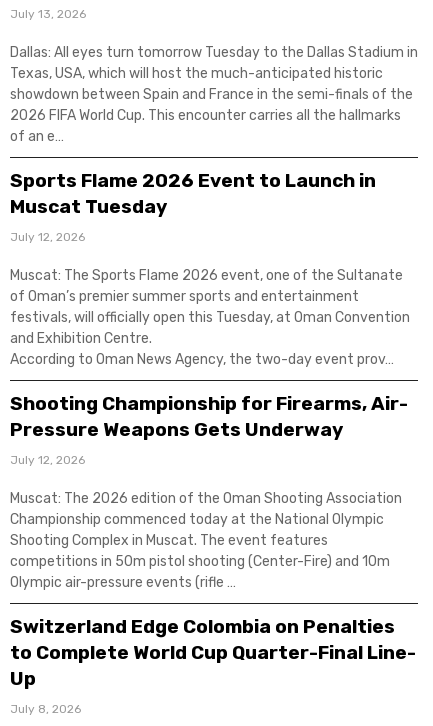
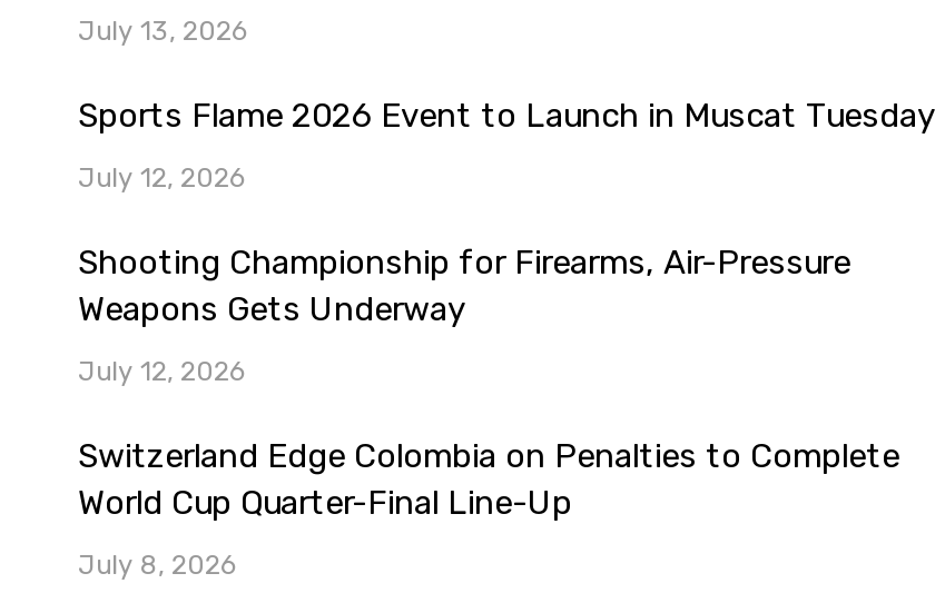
- Dallas: All eyes turn tomorrow Tuesday to the Dallas Stadium in
- Texas, USA, which will host the much-anticipated historic
- showdown between Spain and France in the semi-finals of the
- 2026 FIFA World Cup. This encounter carries all the hallmarks
- of an e…
- Sports Flame 2026 Event to Launch in
- Muscat Tuesday
+ Sports Flame 2026 Event to Launch in Muscat Tuesday

- Muscat: The Sports Flame 2026 event, one of the Sultanate
- of Oman’s premier summer sports and entertainment
- festivals, will officially open this Tuesday, at Oman Convention
- and Exhibition Centre.
- According to Oman News Agency, the two-day event prov…
- Shooting Championship for Firearms, Air-
- Pressure Weapons Gets Underway
+ Shooting Championship for Firearms, Air-Pressure
+ Weapons Gets Underway

- Muscat: The 2026 edition of the Oman Shooting Association
- Championship commenced today at the National Olympic
- Shooting Complex in Muscat. The event features
- competitions in 50m pistol shooting (Center-Fire) and 10m
- Olympic air-pressure events (rifle …
- Switzerland Edge Colombia on Penalties
- to Complete World Cup Quarter-Final Line-
- Up
+ Switzerland Edge Colombia on Penalties to Complete
+ World Cup Quarter-Final Line-Up
